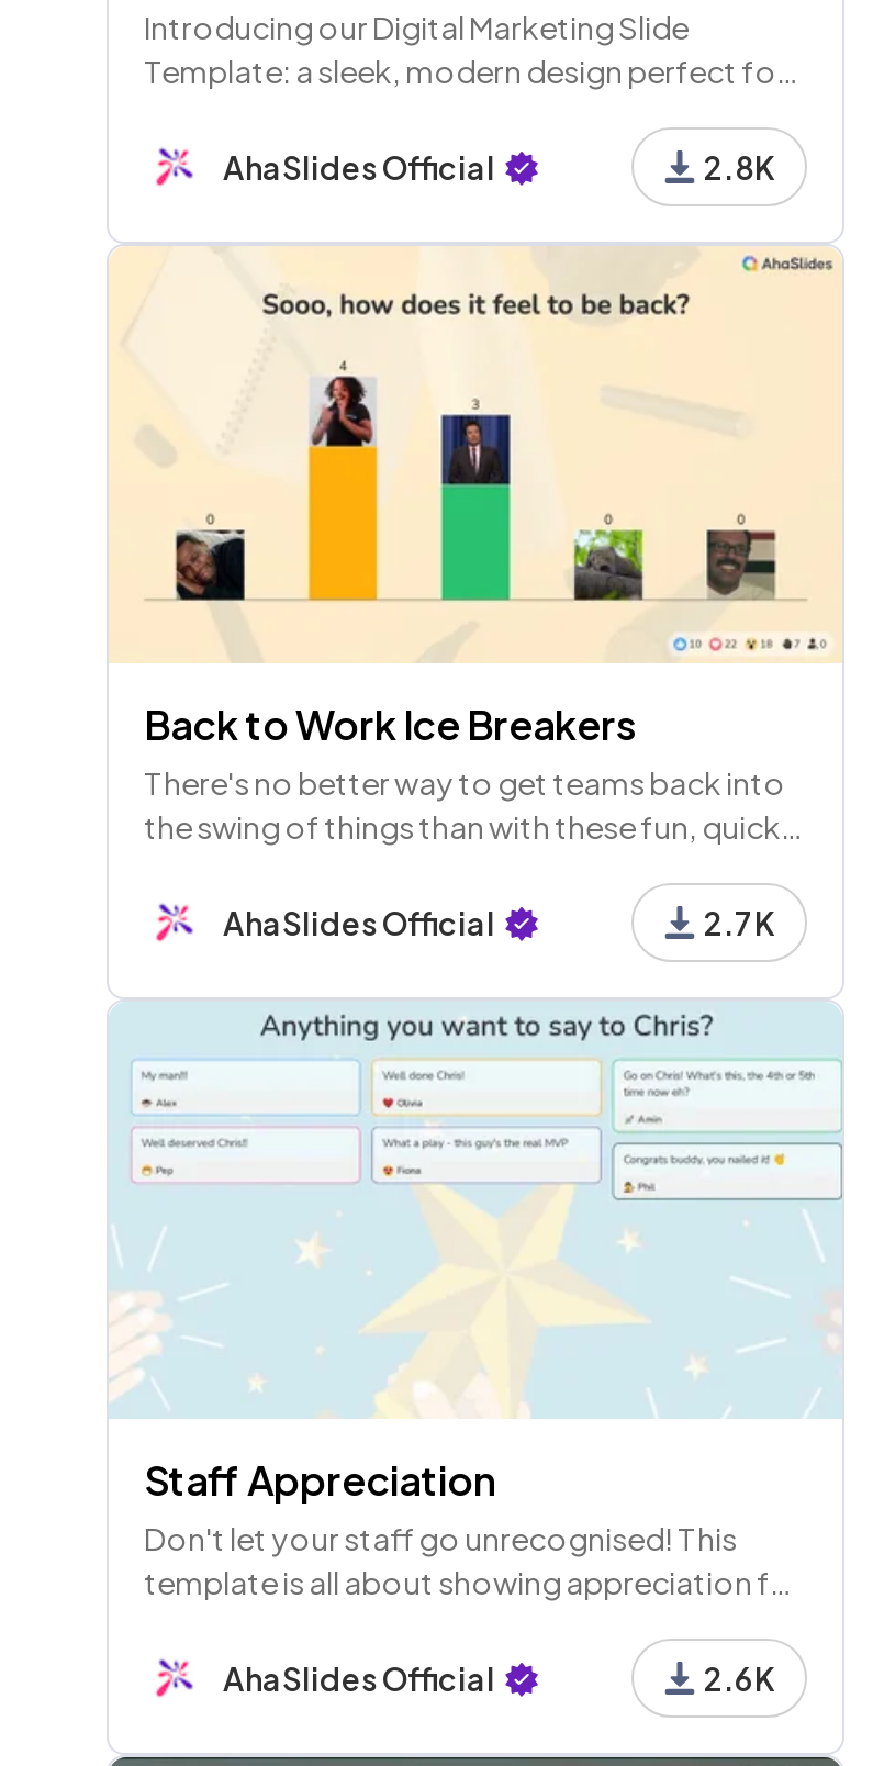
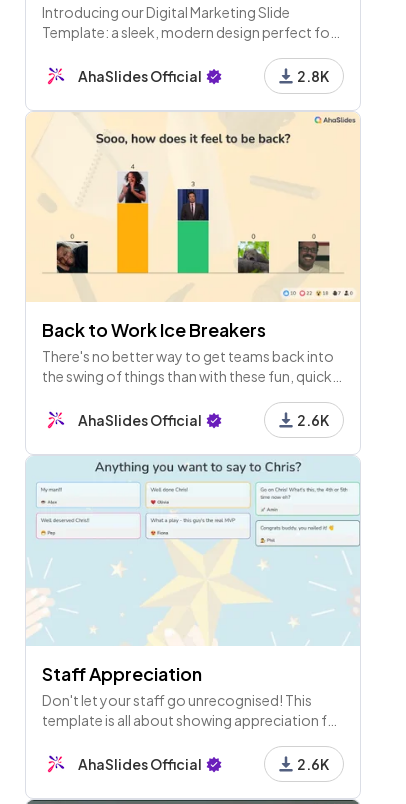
- 2.7K
+ 2.6K
